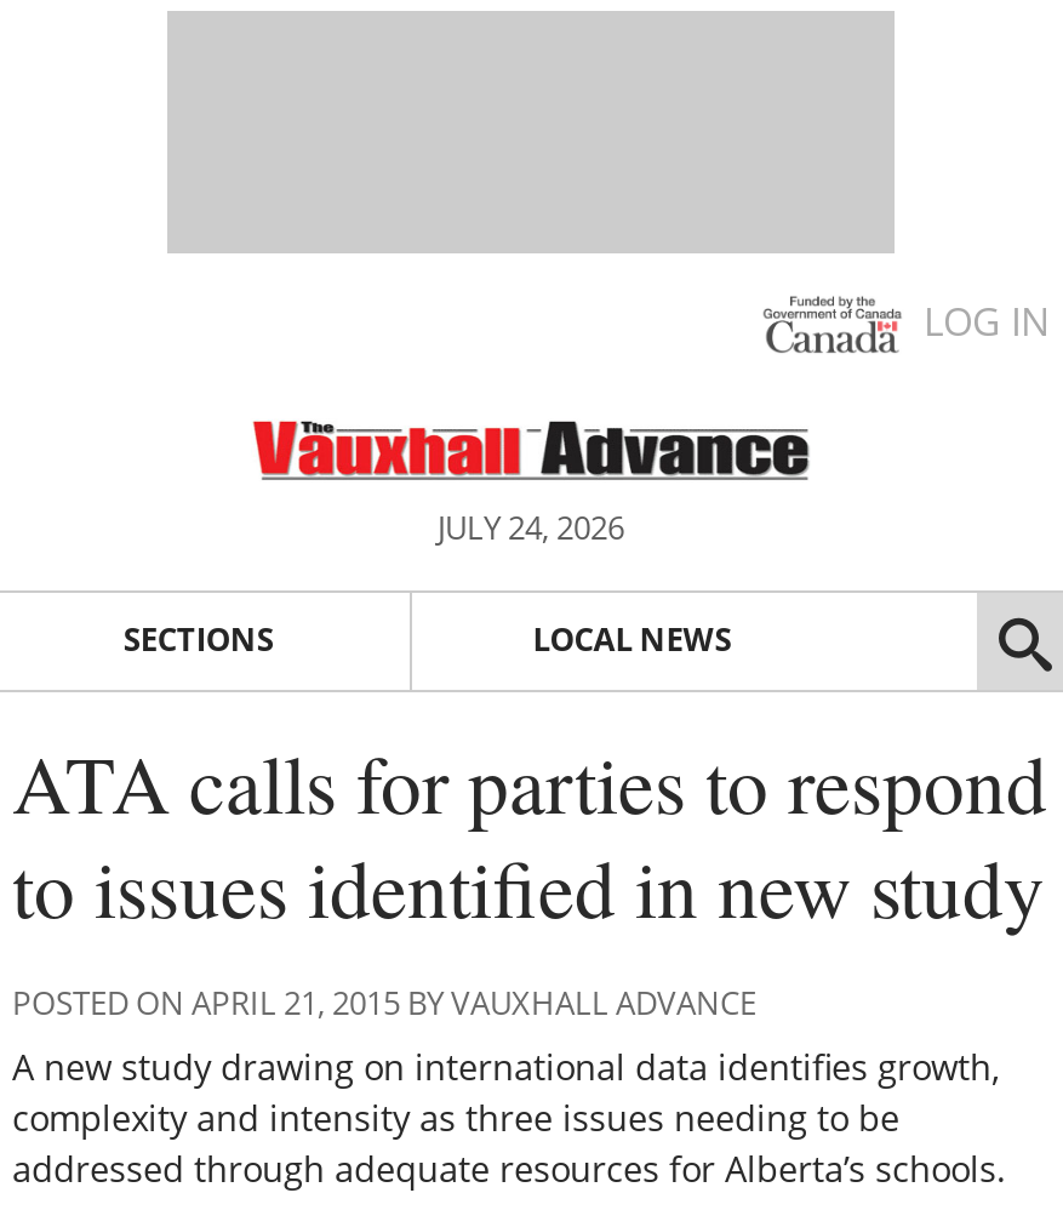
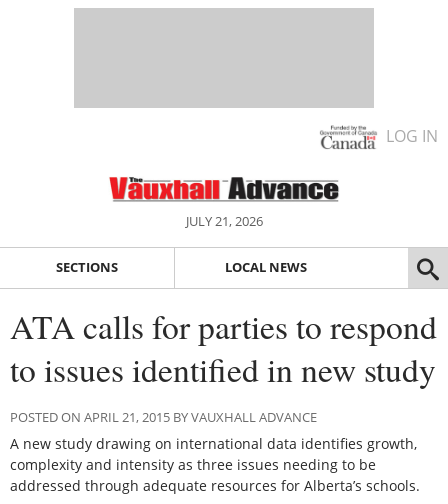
- JULY 24, 2026
+ JULY 21, 2026
